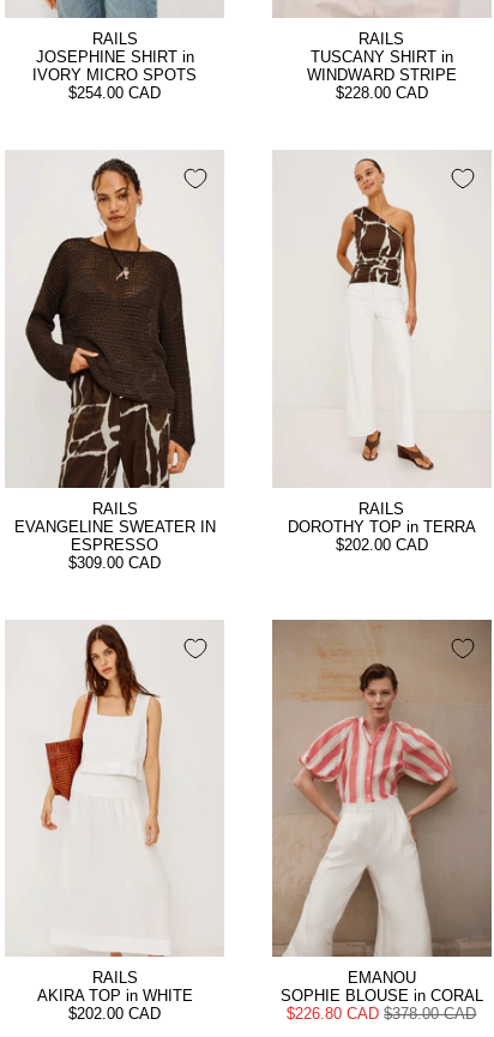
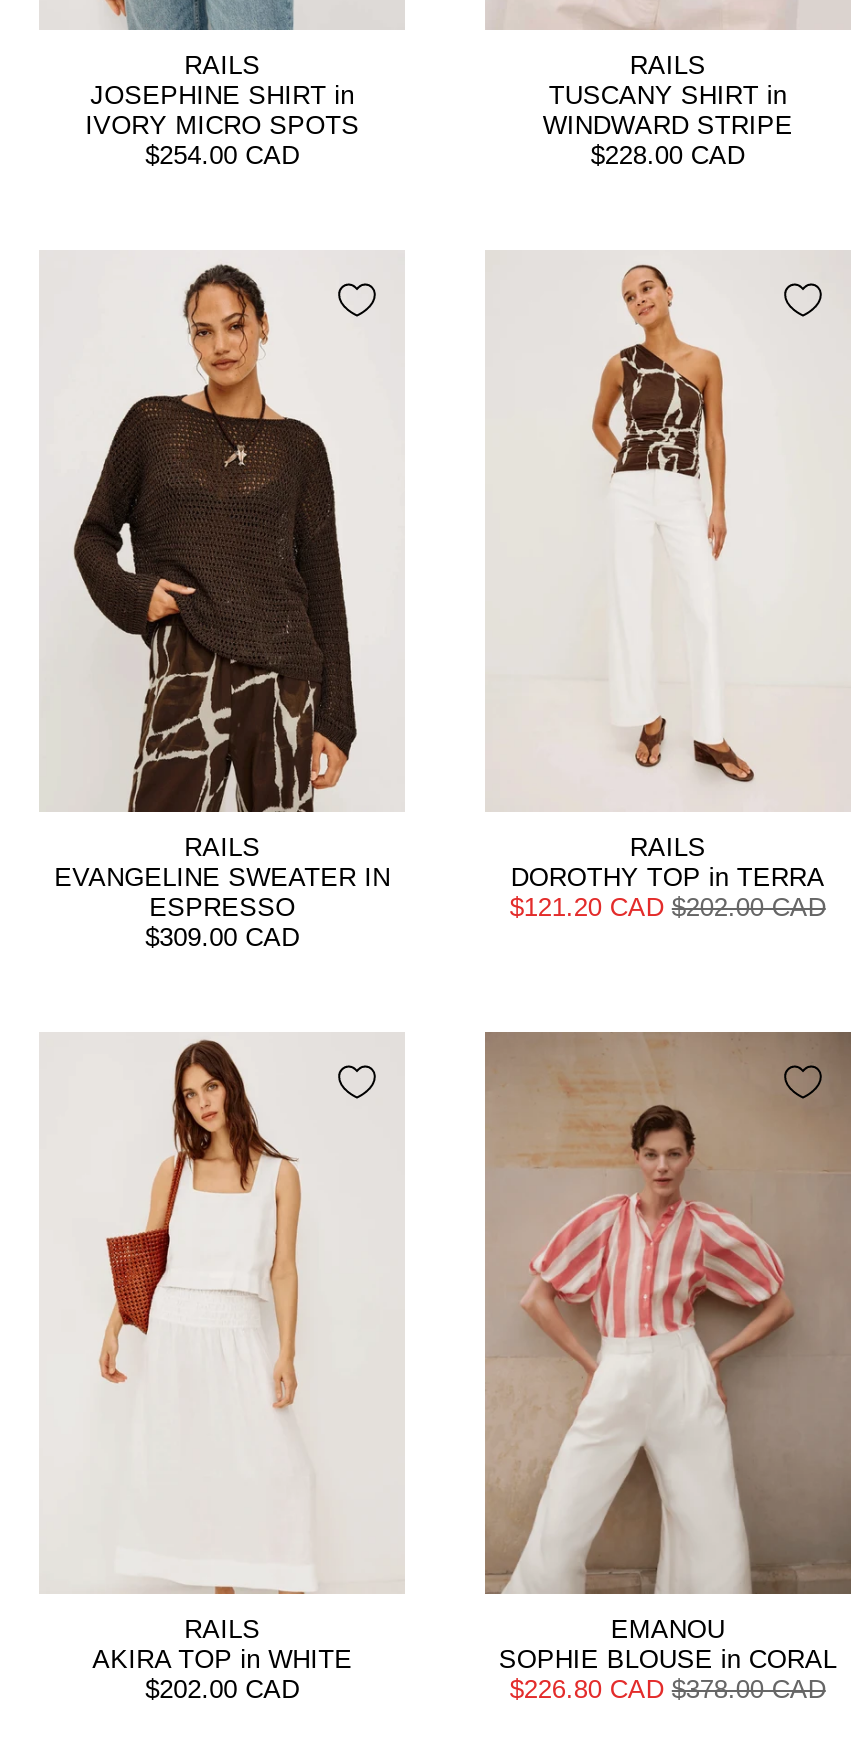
- $202.00 CAD
+ $121.20 CAD $202.00 CAD
